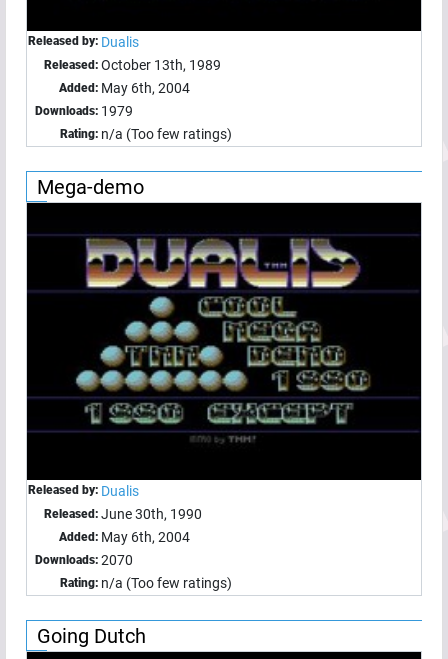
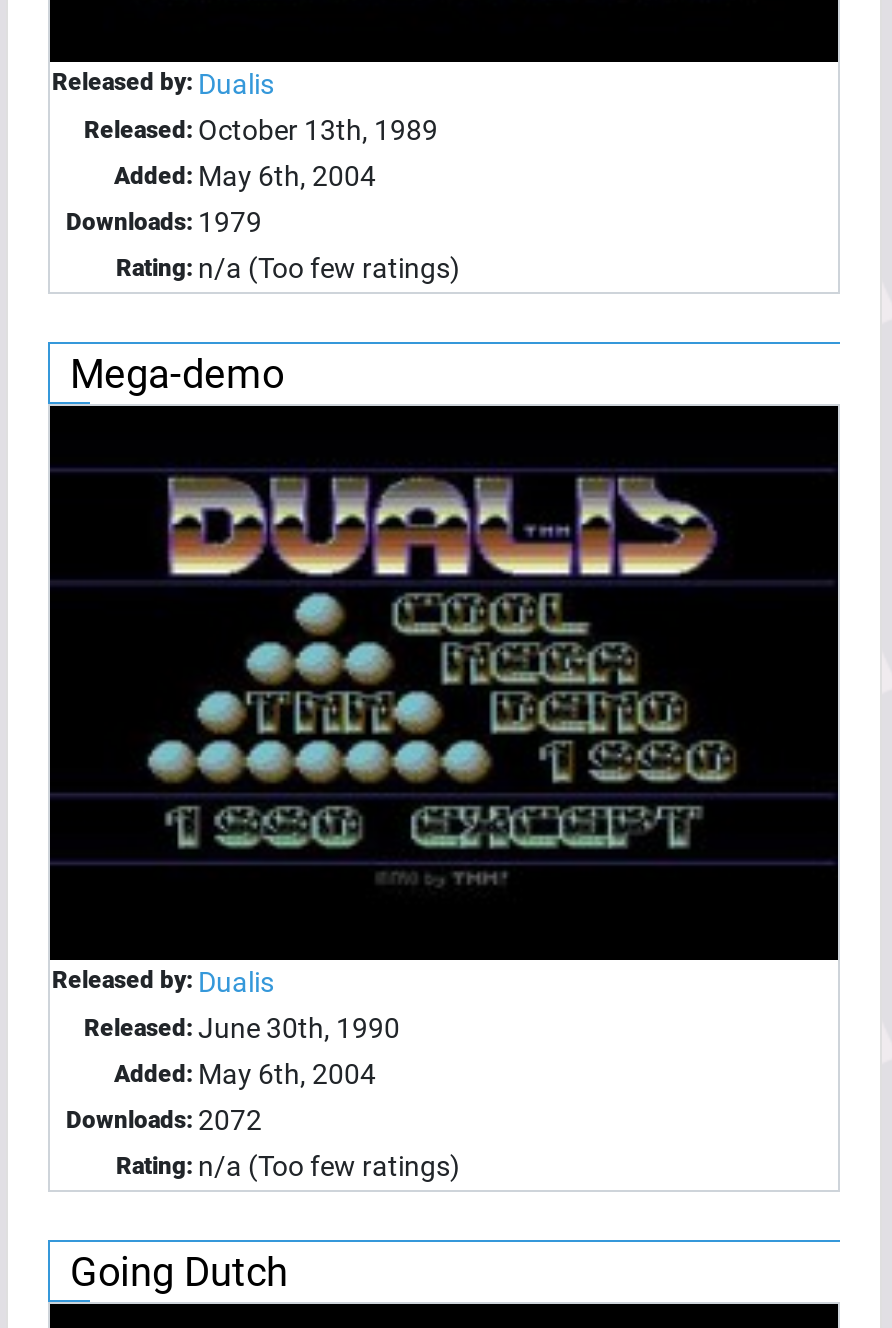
- Downloads: 2070
+ Downloads: 2072
